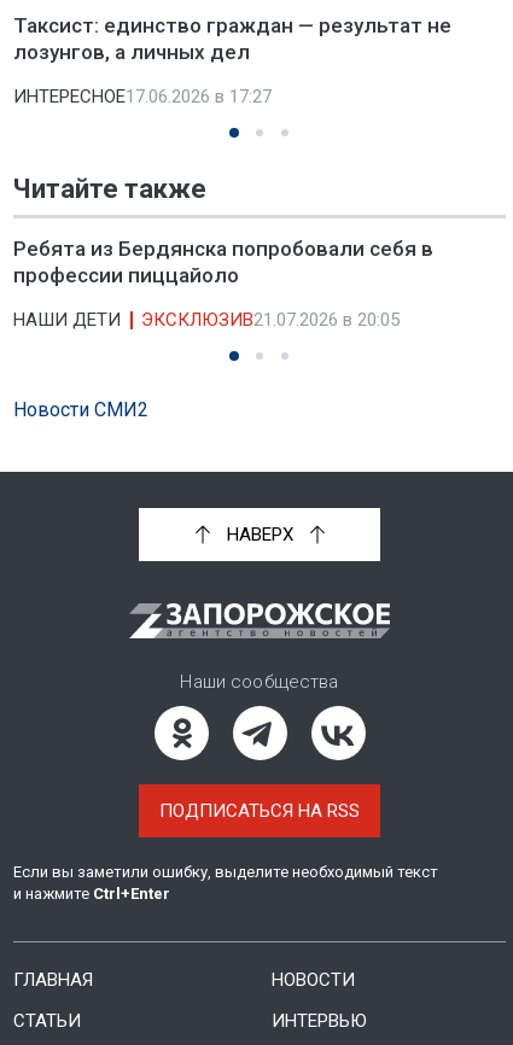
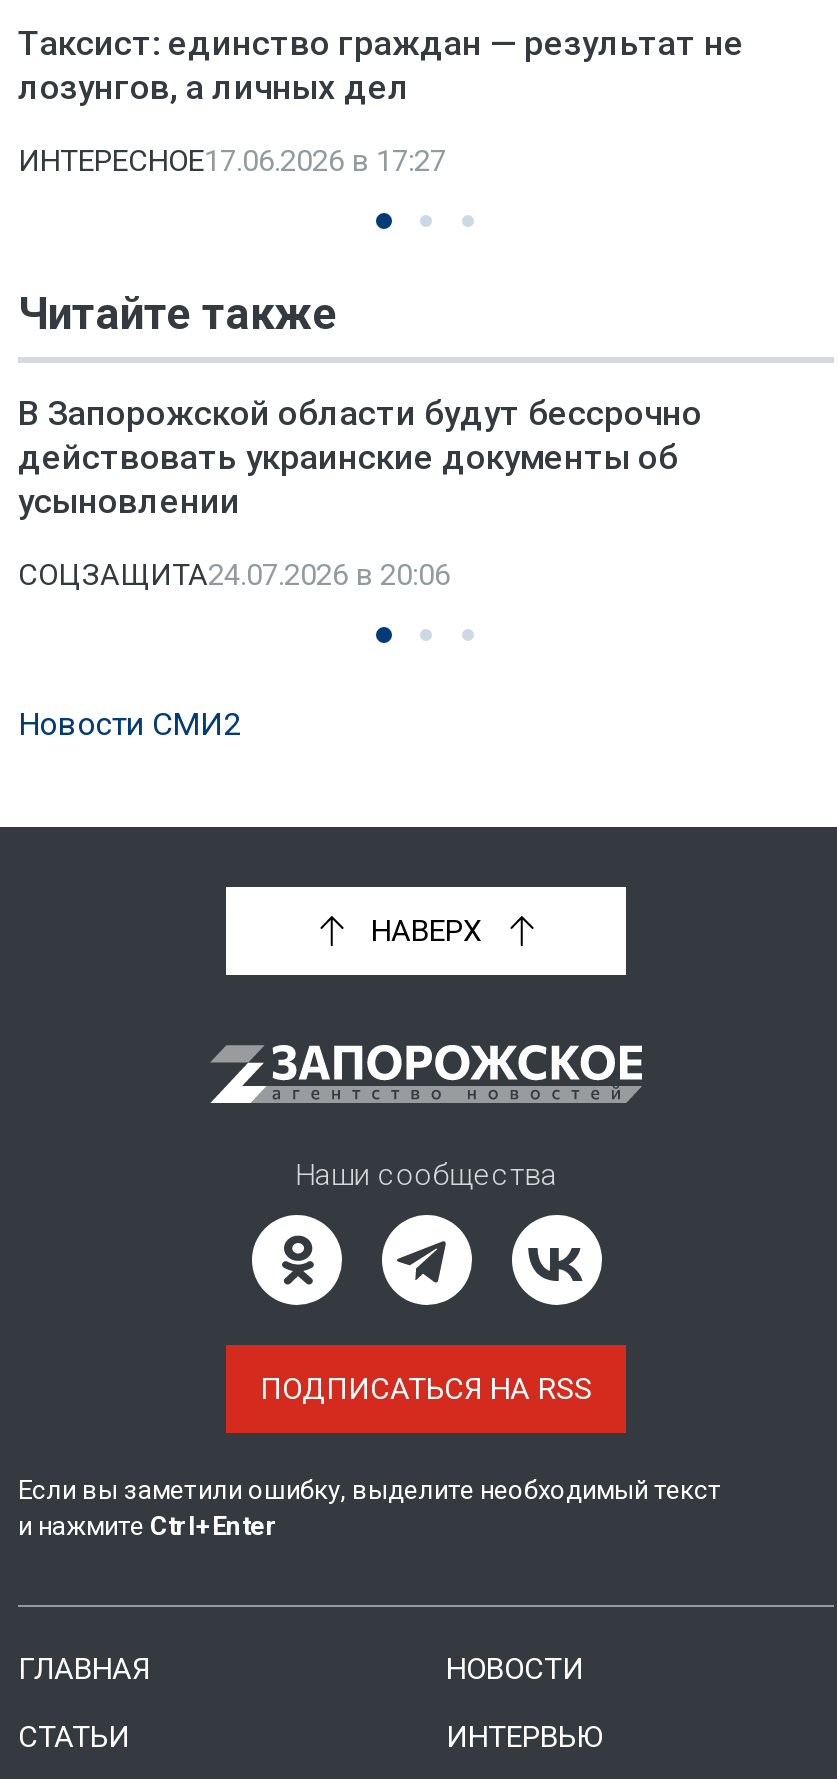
- Ребята из Бердянска попробовали себя в
- профессии пиццайоло
+ В Запорожской области будут бессрочно
+ действовать украинские документы об
+ усыновлении

- НАШИ ДЕТИ
- ЭКСКЛЮЗИВ21.07.2026 в 20:05
+ СОЦЗАЩИТА24.07.2026 в 20:06
